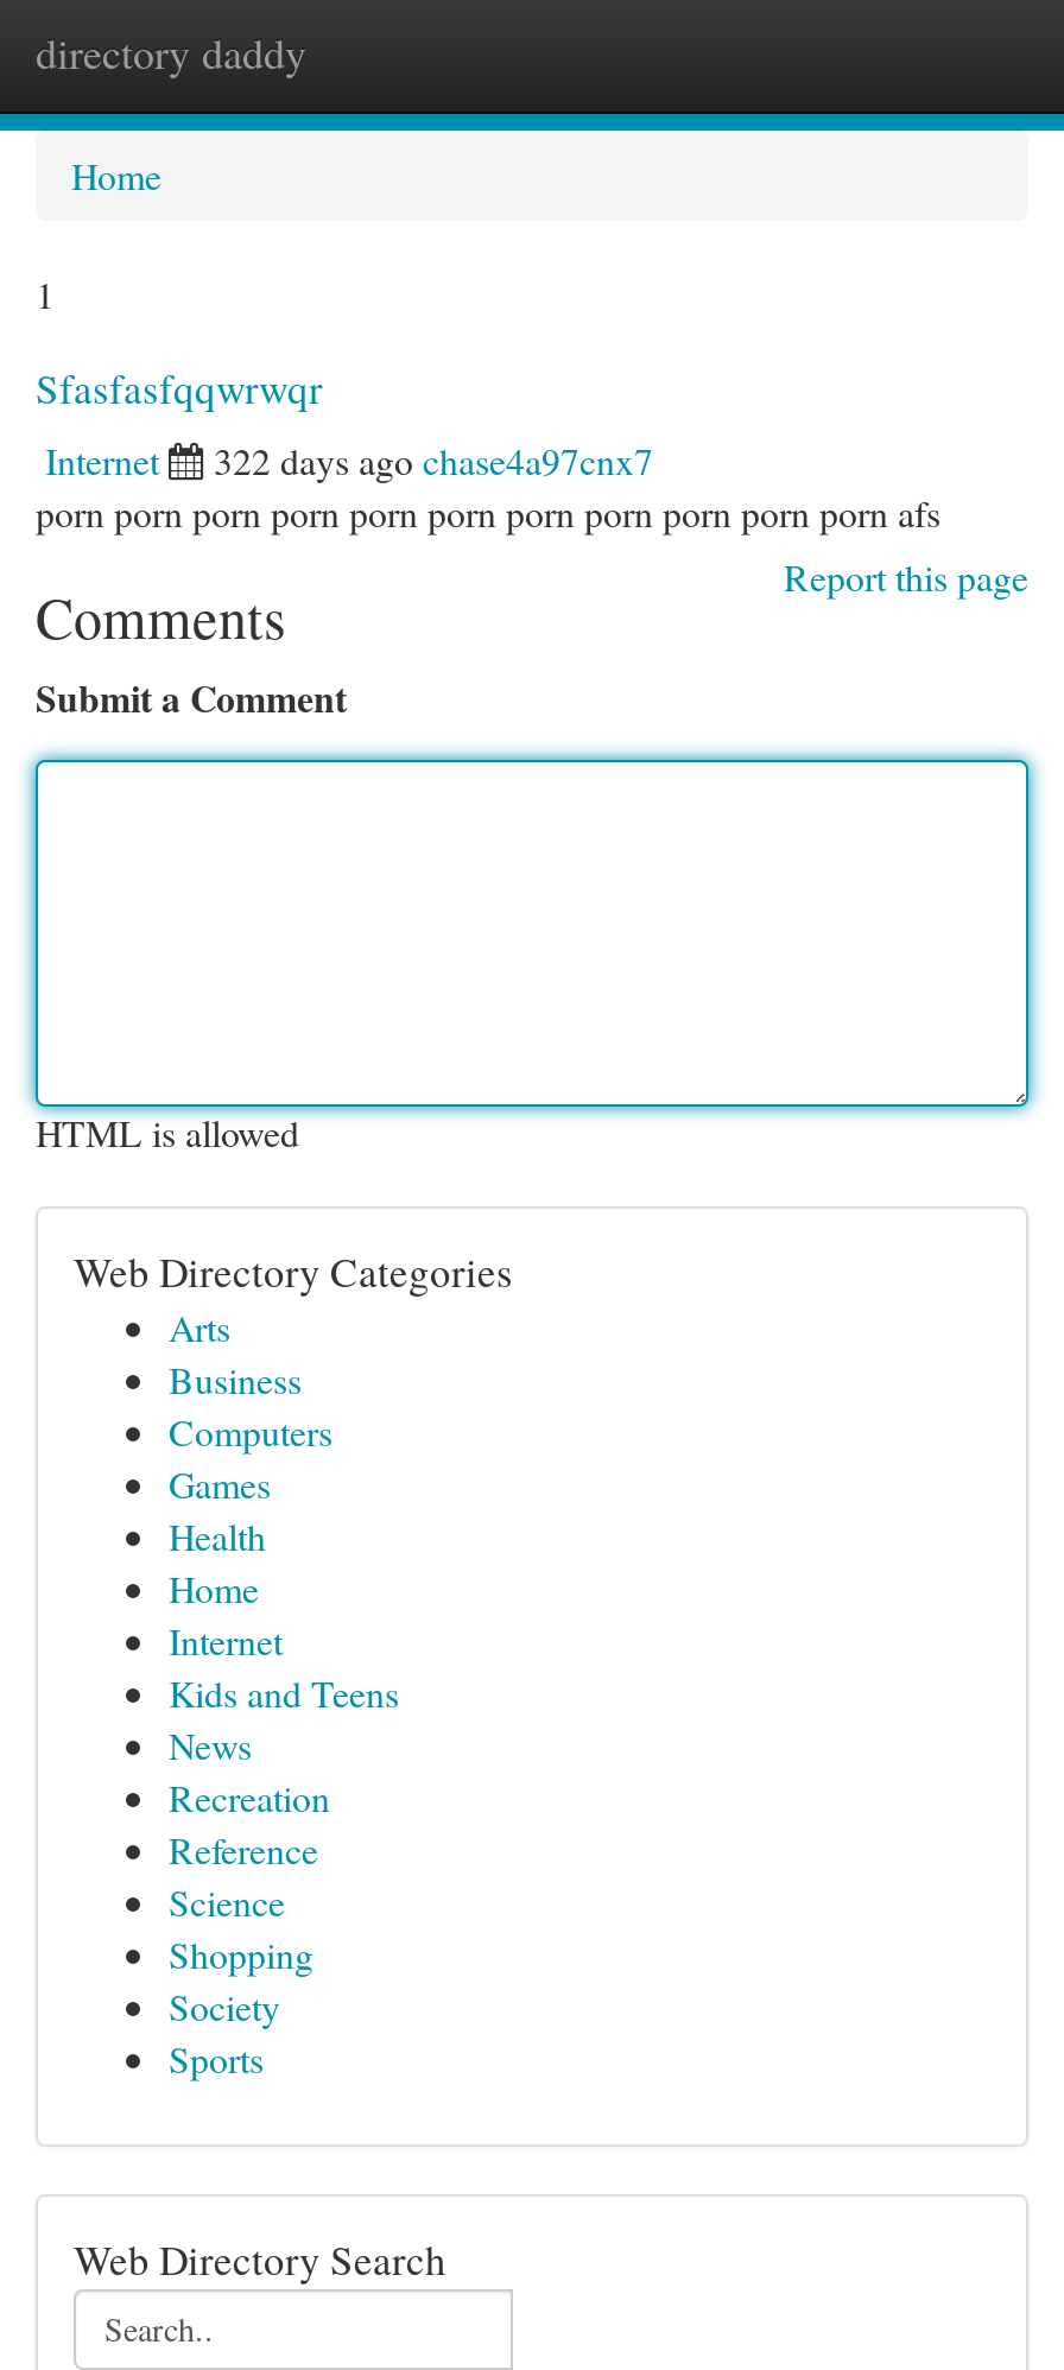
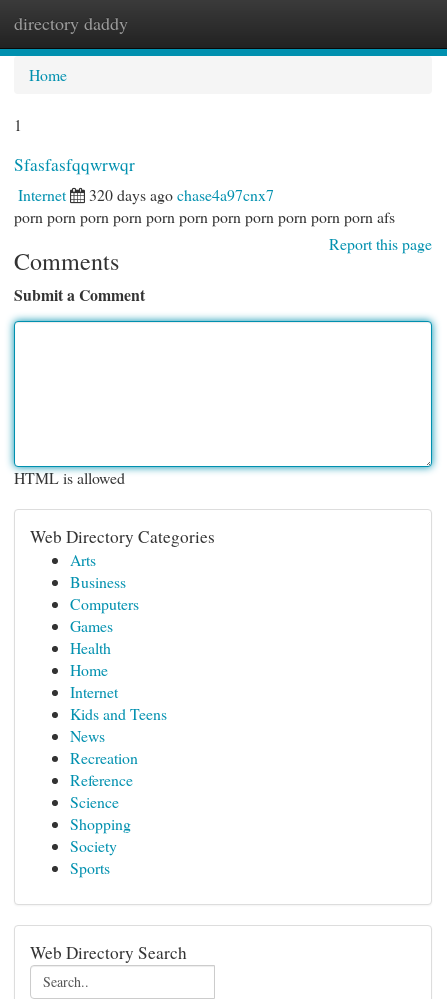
- 322 days ago chase4a97cnx7
+ 320 days ago chase4a97cnx7
